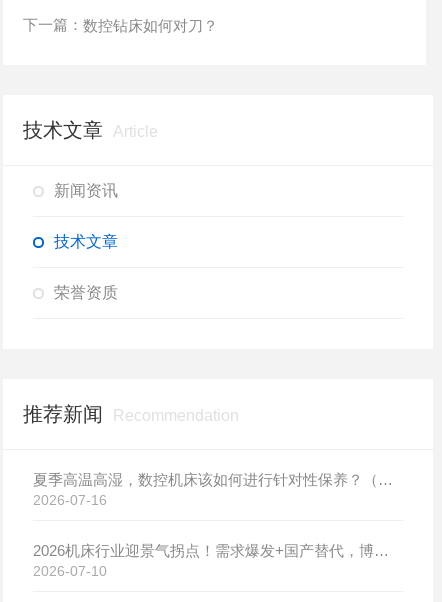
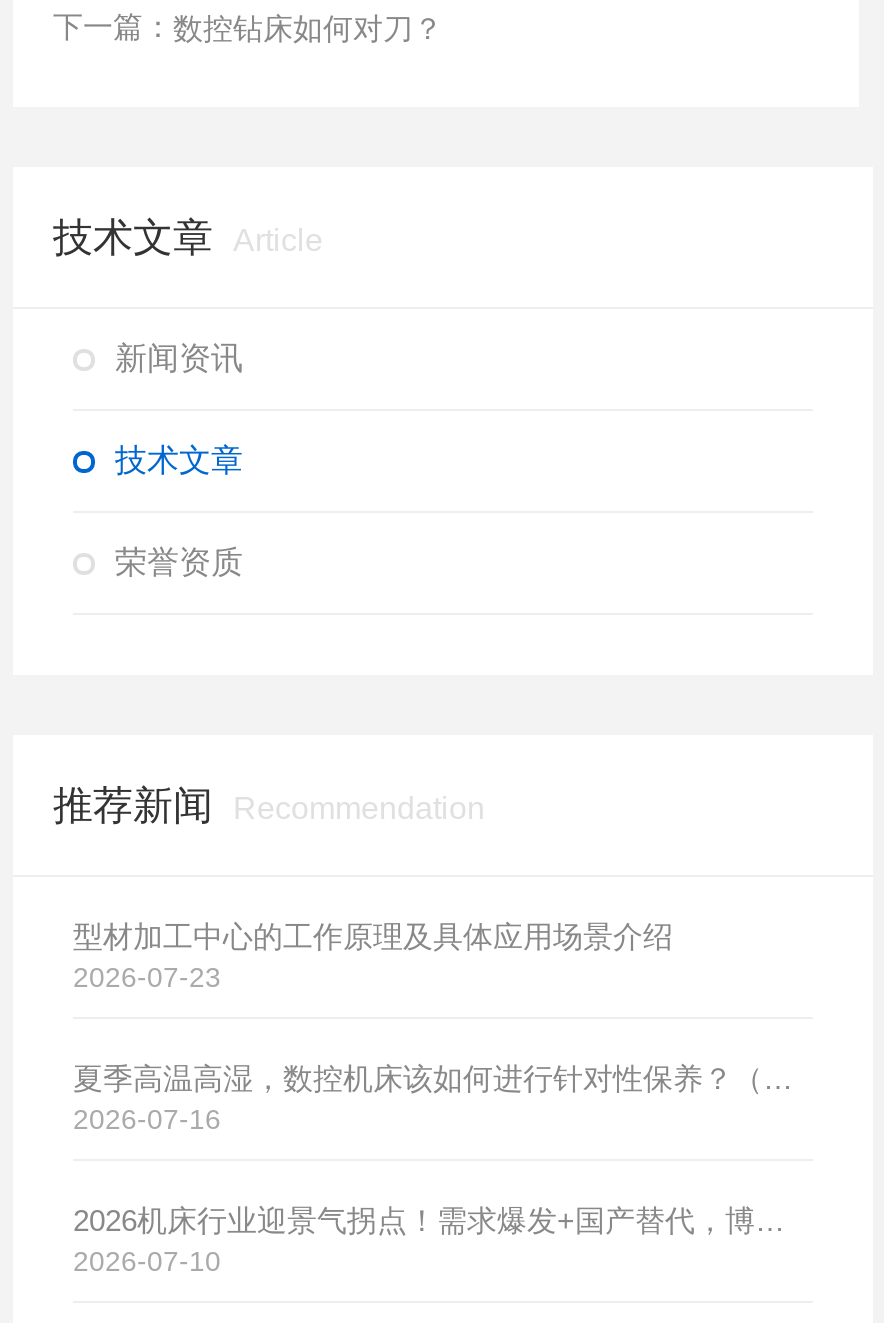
+ 型材加工中心的工作原理及具体应用场景介绍
+ 2026-07-23
